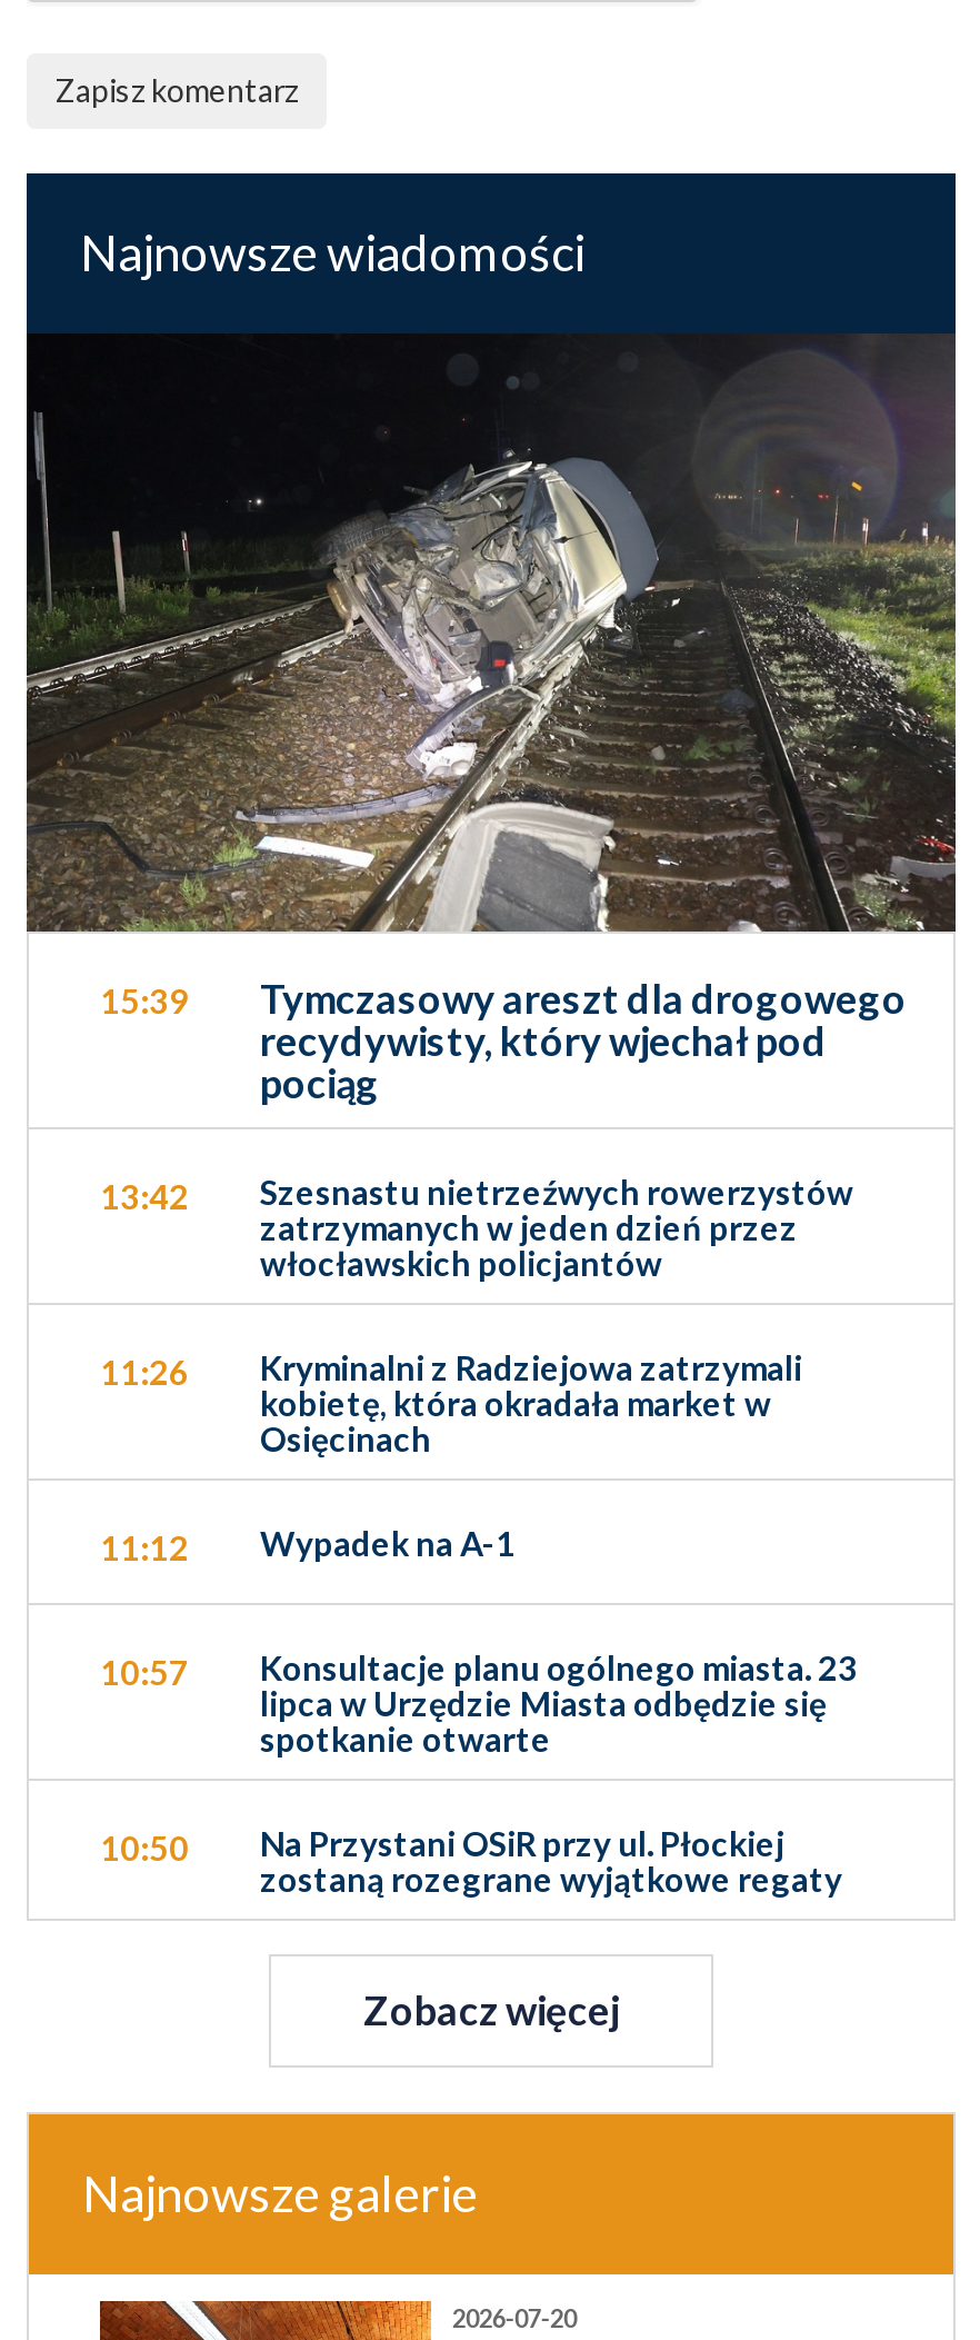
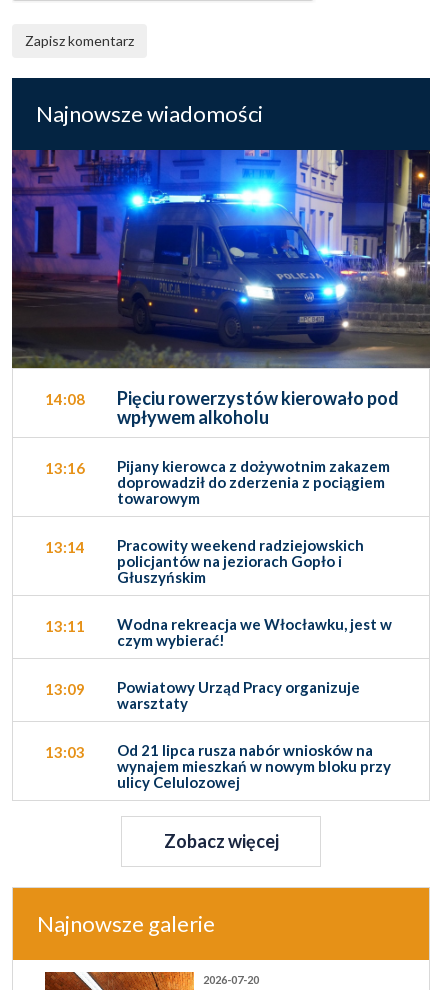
- [image]
- 15:39
- Tymczasowy areszt dla drogowego
- recydywisty, który wjechał pod
- pociąg
+ [image]
+ 14:08
+ Pięciu rowerzystów kierowało pod
+ wpływem alkoholu

- 13:42
- Szesnastu nietrzeźwych rowerzystów
- zatrzymanych w jeden dzień przez
- włocławskich policjantów
+ 13:16
+ Pijany kierowca z dożywotnim zakazem
+ doprowadził do zderzenia z pociągiem
+ towarowym

- 11:26
- Kryminalni z Radziejowa zatrzymali
- kobietę, która okradała market w
- Osięcinach
+ 13:14
+ Pracowity weekend radziejowskich
+ policjantów na jeziorach Gopło i
+ Głuszyńskim

- 11:12
- Wypadek na A-1
+ 13:11
+ Wodna rekreacja we Włocławku, jest w
+ czym wybierać!

- 10:57
- Konsultacje planu ogólnego miasta. 23
- lipca w Urzędzie Miasta odbędzie się
- spotkanie otwarte
+ 13:09
+ Powiatowy Urząd Pracy organizuje
+ warsztaty

- 10:50
- Na Przystani OSiR przy ul. Płockiej
- zostaną rozegrane wyjątkowe regaty
+ 13:03
+ Od 21 lipca rusza nabór wniosków na
+ wynajem mieszkań w nowym bloku przy
+ ulicy Celulozowej
